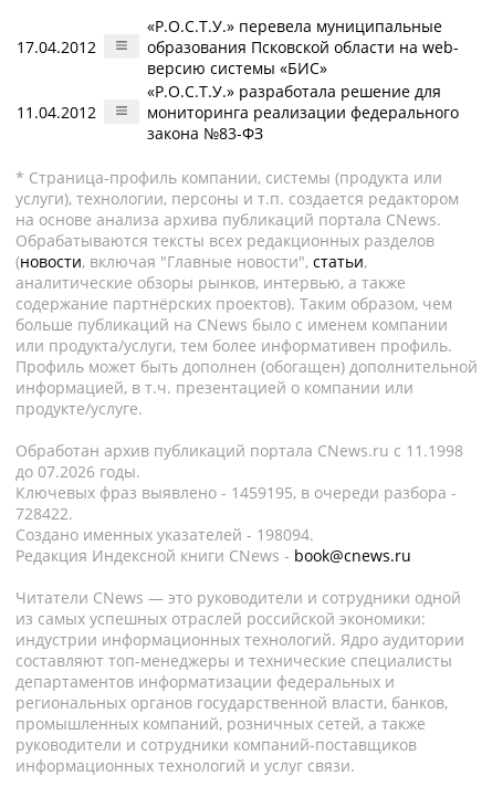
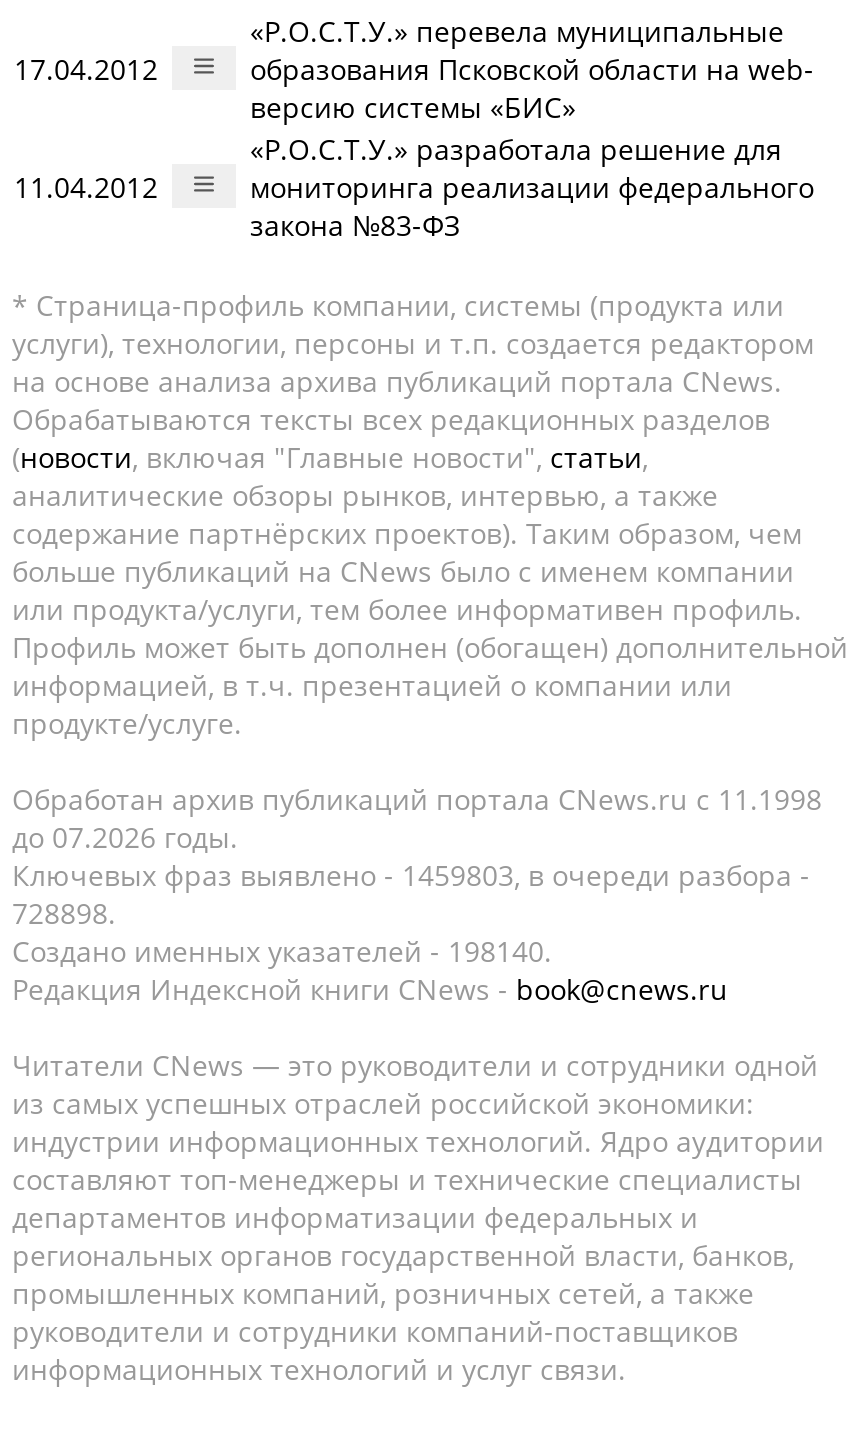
- Ключевых фраз выявлено - 1459195, в очереди разбора -
+ Ключевых фраз выявлено - 1459803, в очереди разбора -

- 728422.
+ 728898.

- Создано именных указателей - 198094.
+ Создано именных указателей - 198140.
